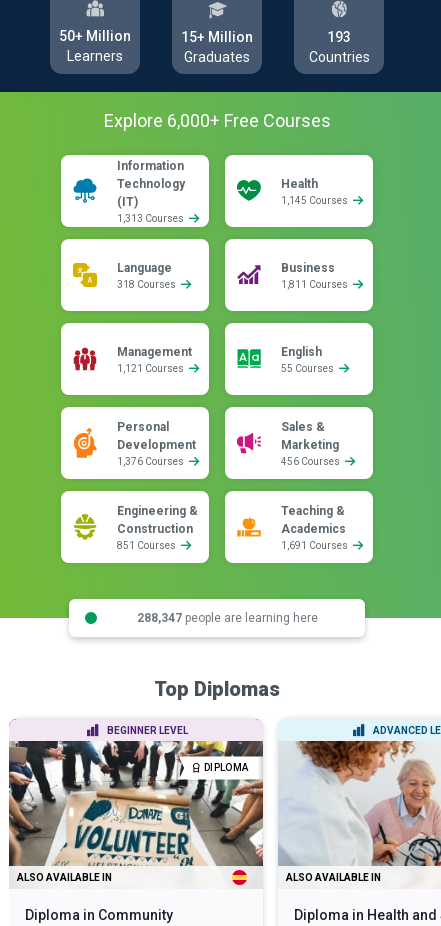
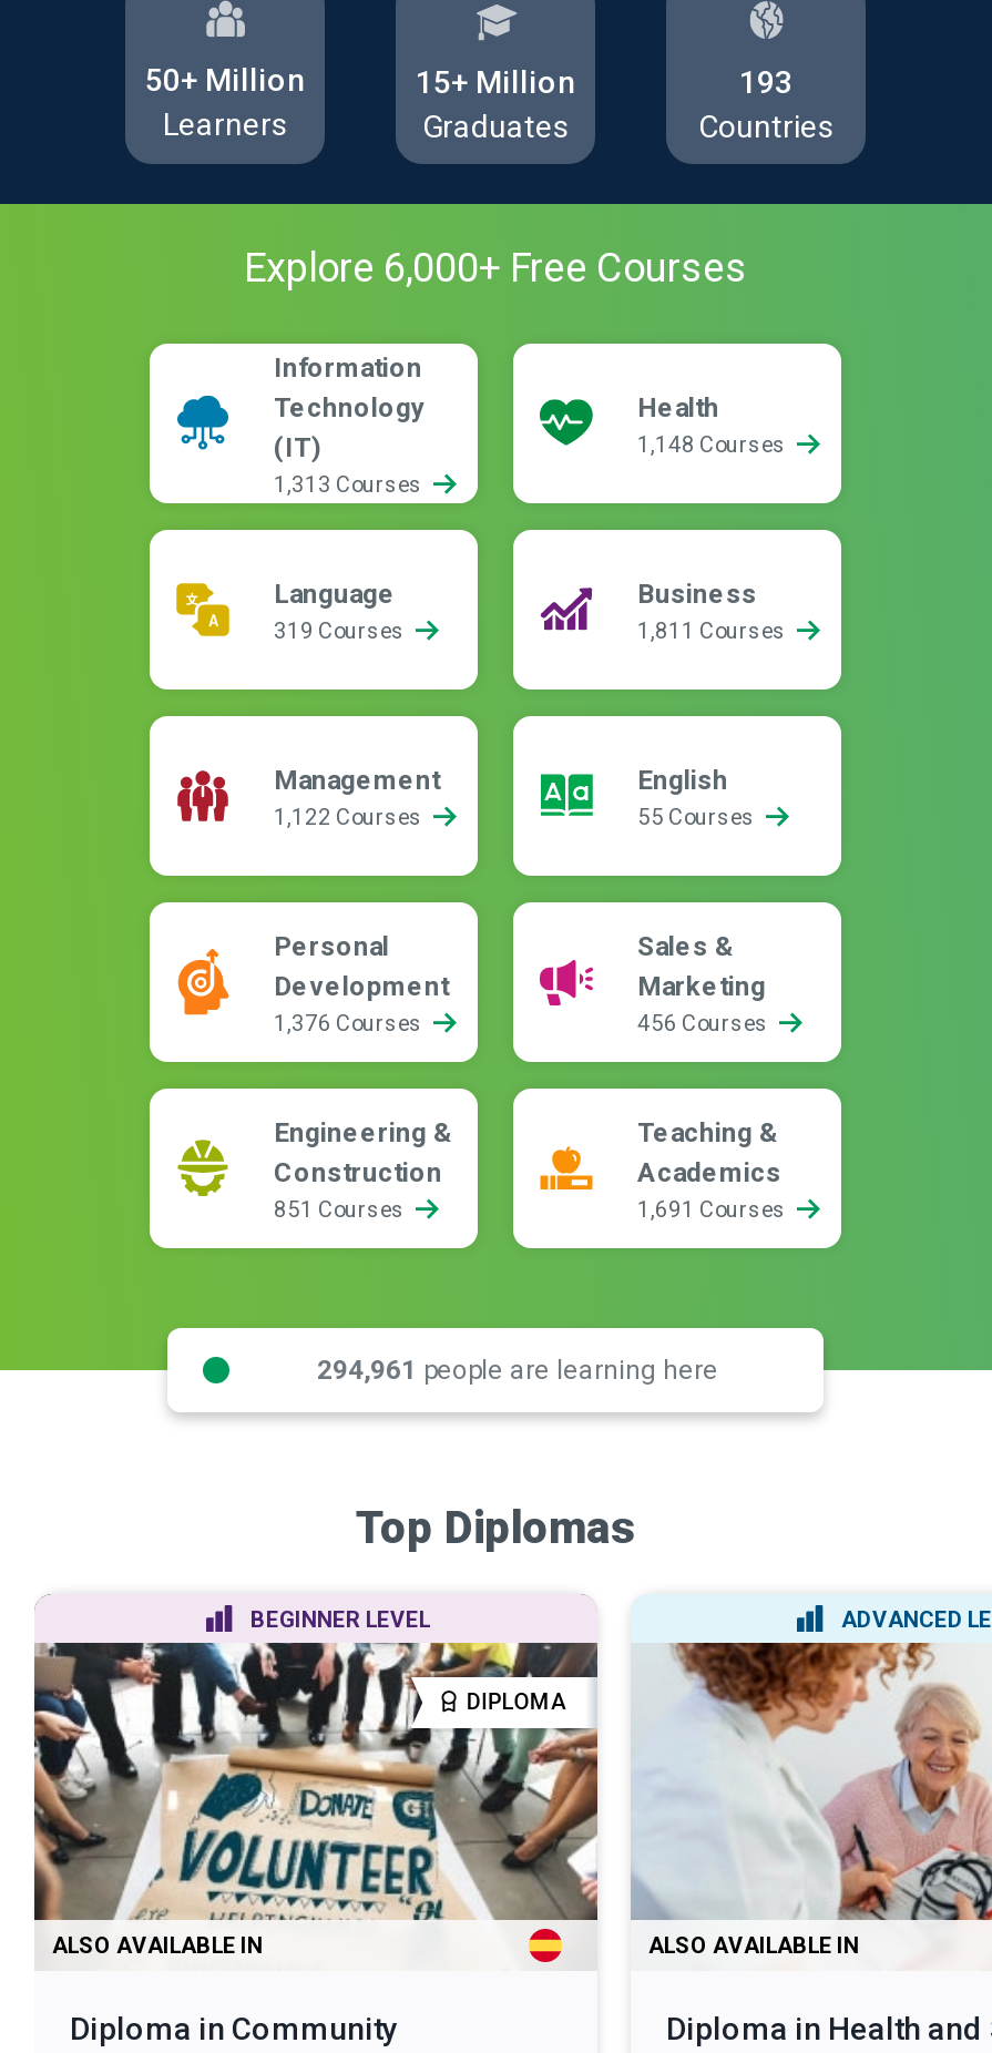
- 1,145 Courses
+ 1,148 Courses

- 318 Courses
+ 319 Courses

- 1,121 Courses
+ 1,122 Courses

- 288,347 people are learning here
+ 294,961 people are learning here
